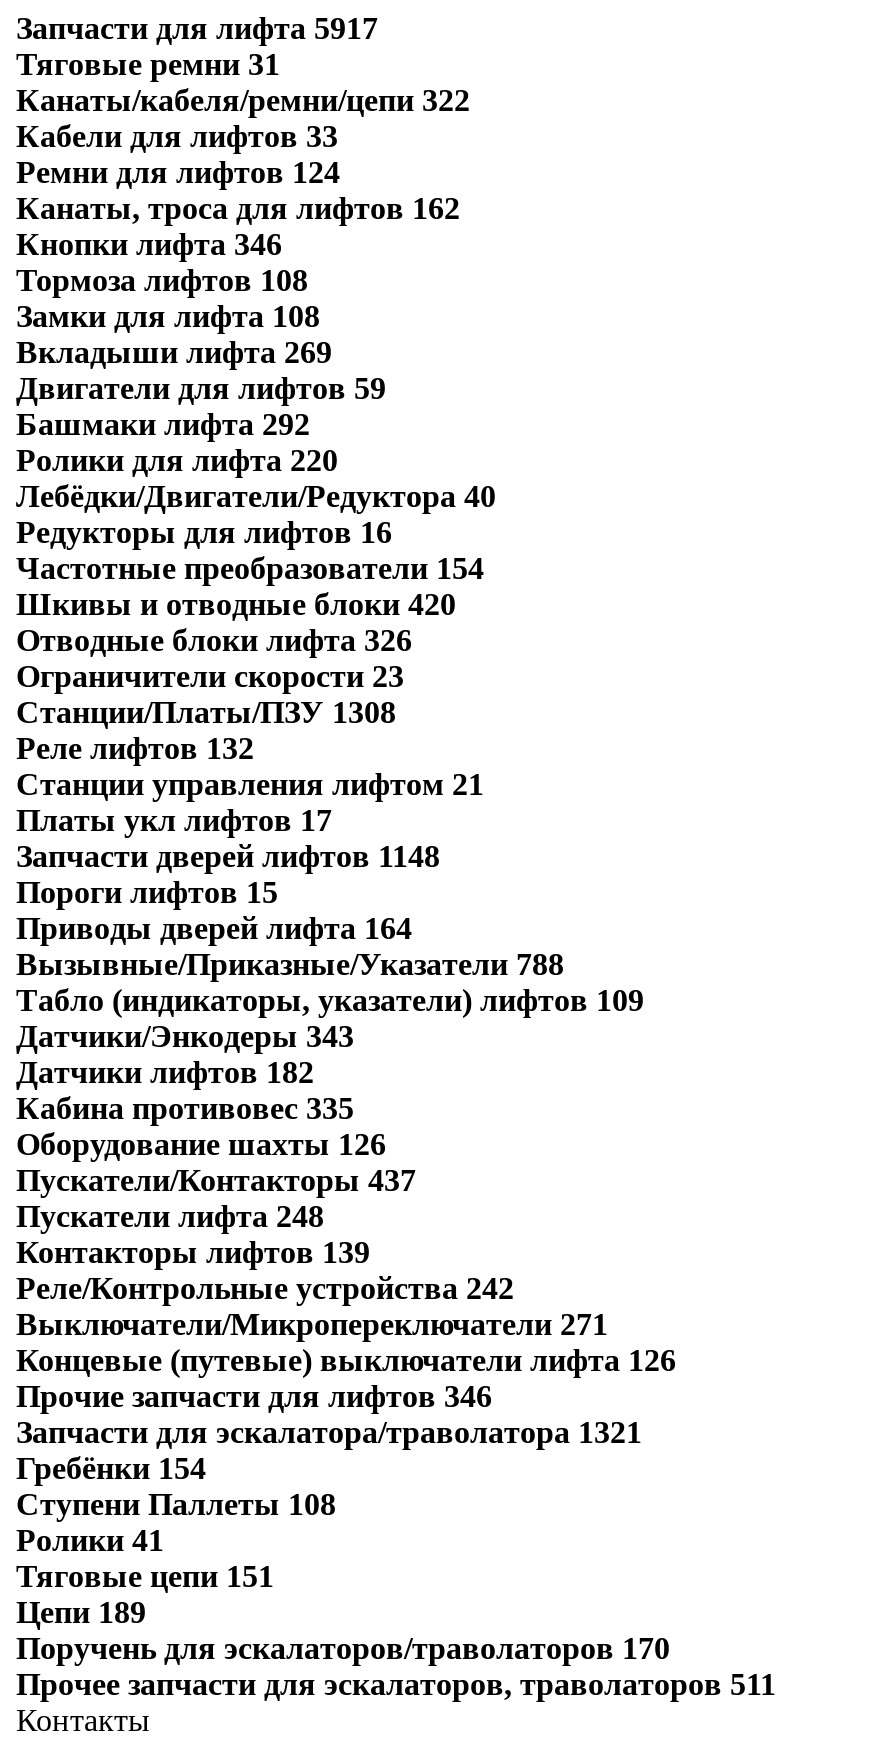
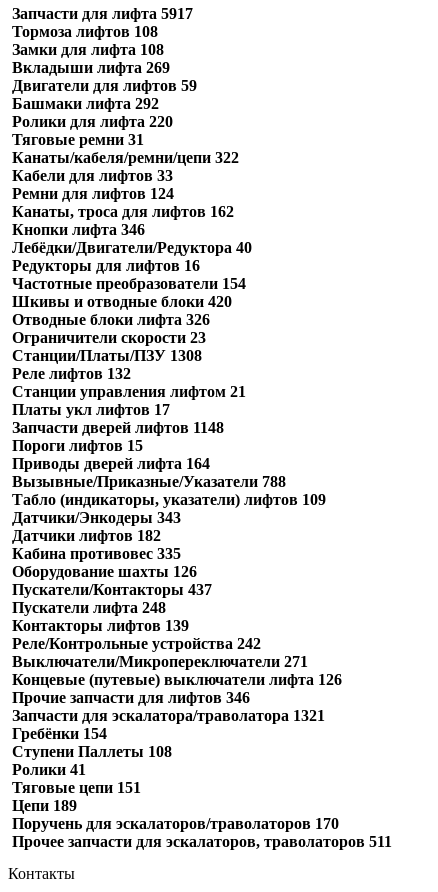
moved down: Тяговые ремни 31 | Канаты/кабеля/ремни/цепи 322 | Кабели для лифтов 33 | Ремни для лифтов 124 | Канаты, троса для лифтов 162 | Кнопки лифта 346

moved up: Тормоза лифтов 108 | Замки для лифта 108 | Вкладыши лифта 269 | Двигатели для лифтов 59 | Башмаки лифта 292 | Ролики для лифта 220
